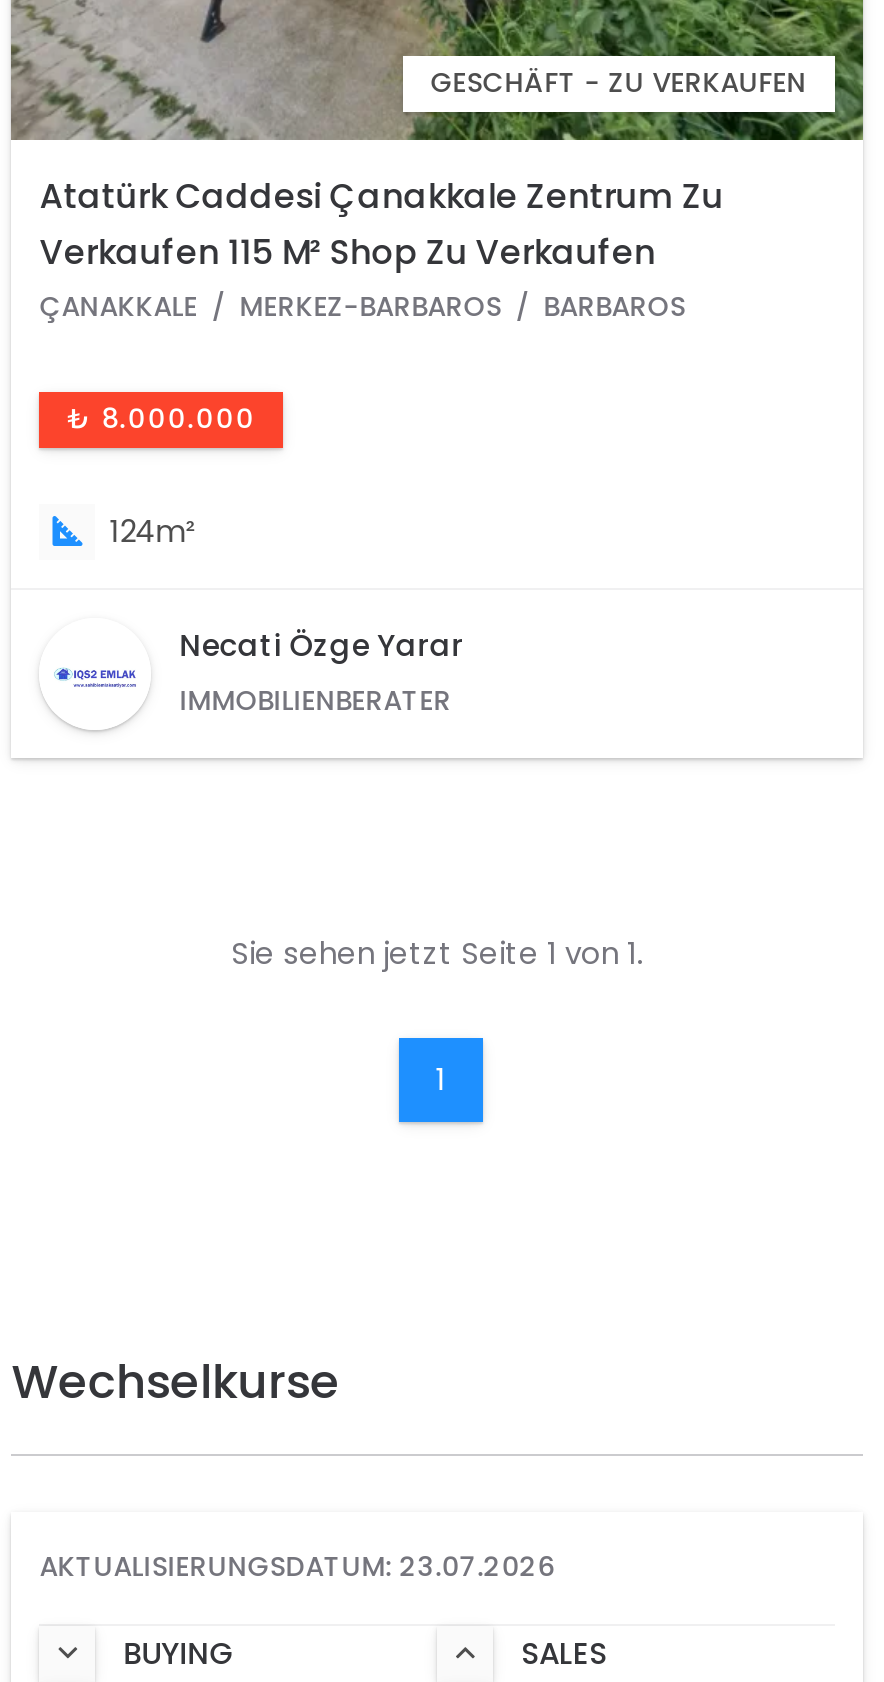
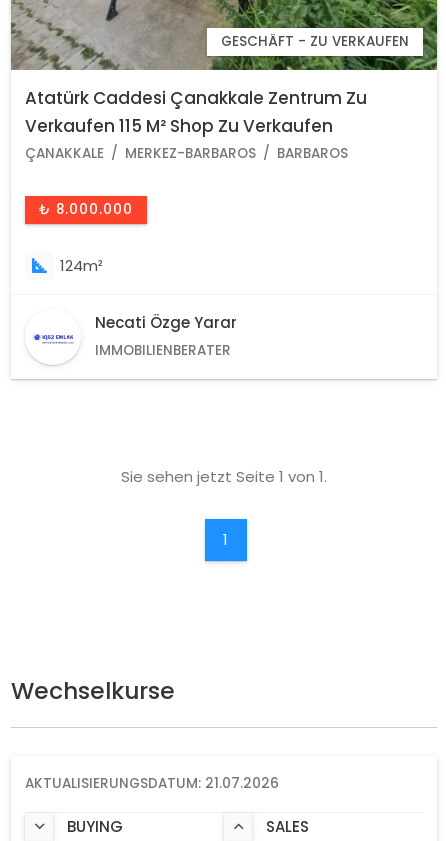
- AKTUALISIERUNGSDATUM: 23.07.2026
+ AKTUALISIERUNGSDATUM: 21.07.2026
